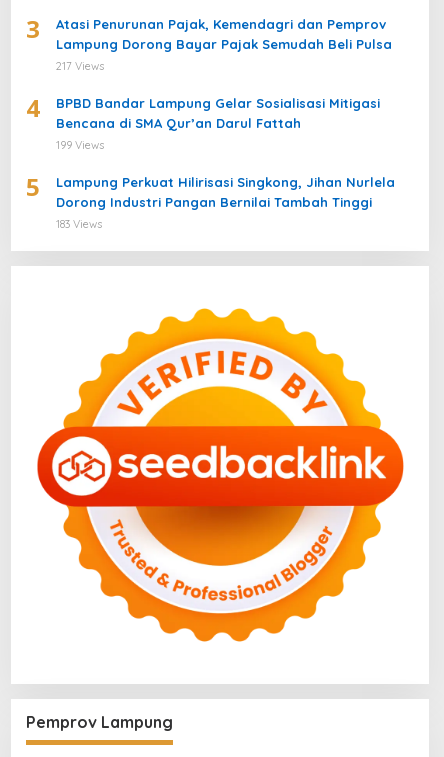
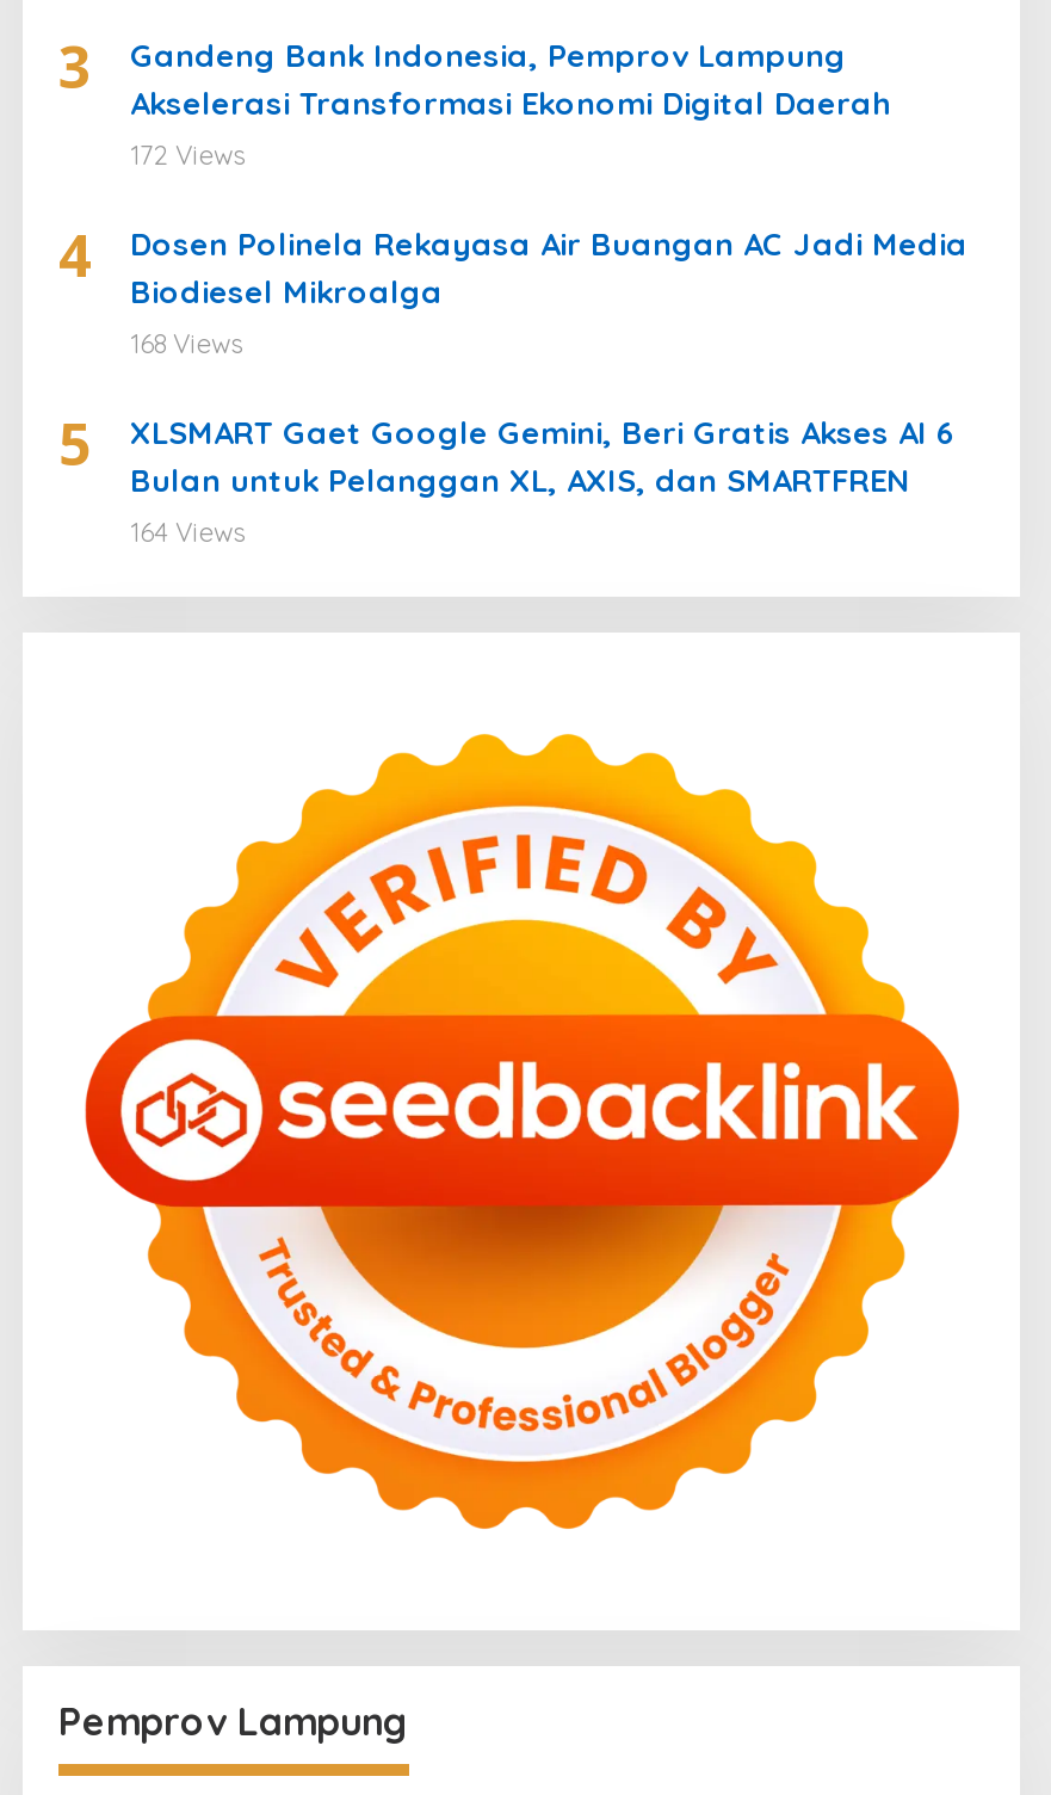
- Atasi Penurunan Pajak, Kemendagri dan Pemprov
- Lampung Dorong Bayar Pajak Semudah Beli Pulsa
- 217 Views
+ Gandeng Bank Indonesia, Pemprov Lampung
+ Akselerasi Transformasi Ekonomi Digital Daerah
+ 172 Views

- BPBD Bandar Lampung Gelar Sosialisasi Mitigasi
- Bencana di SMA Qur’an Darul Fattah
- 199 Views
+ Dosen Polinela Rekayasa Air Buangan AC Jadi Media
+ Biodiesel Mikroalga
+ 168 Views

- Lampung Perkuat Hilirisasi Singkong, Jihan Nurlela
- Dorong Industri Pangan Bernilai Tambah Tinggi
- 183 Views
+ XLSMART Gaet Google Gemini, Beri Gratis Akses AI 6
+ Bulan untuk Pelanggan XL, AXIS, dan SMARTFREN
+ 164 Views
